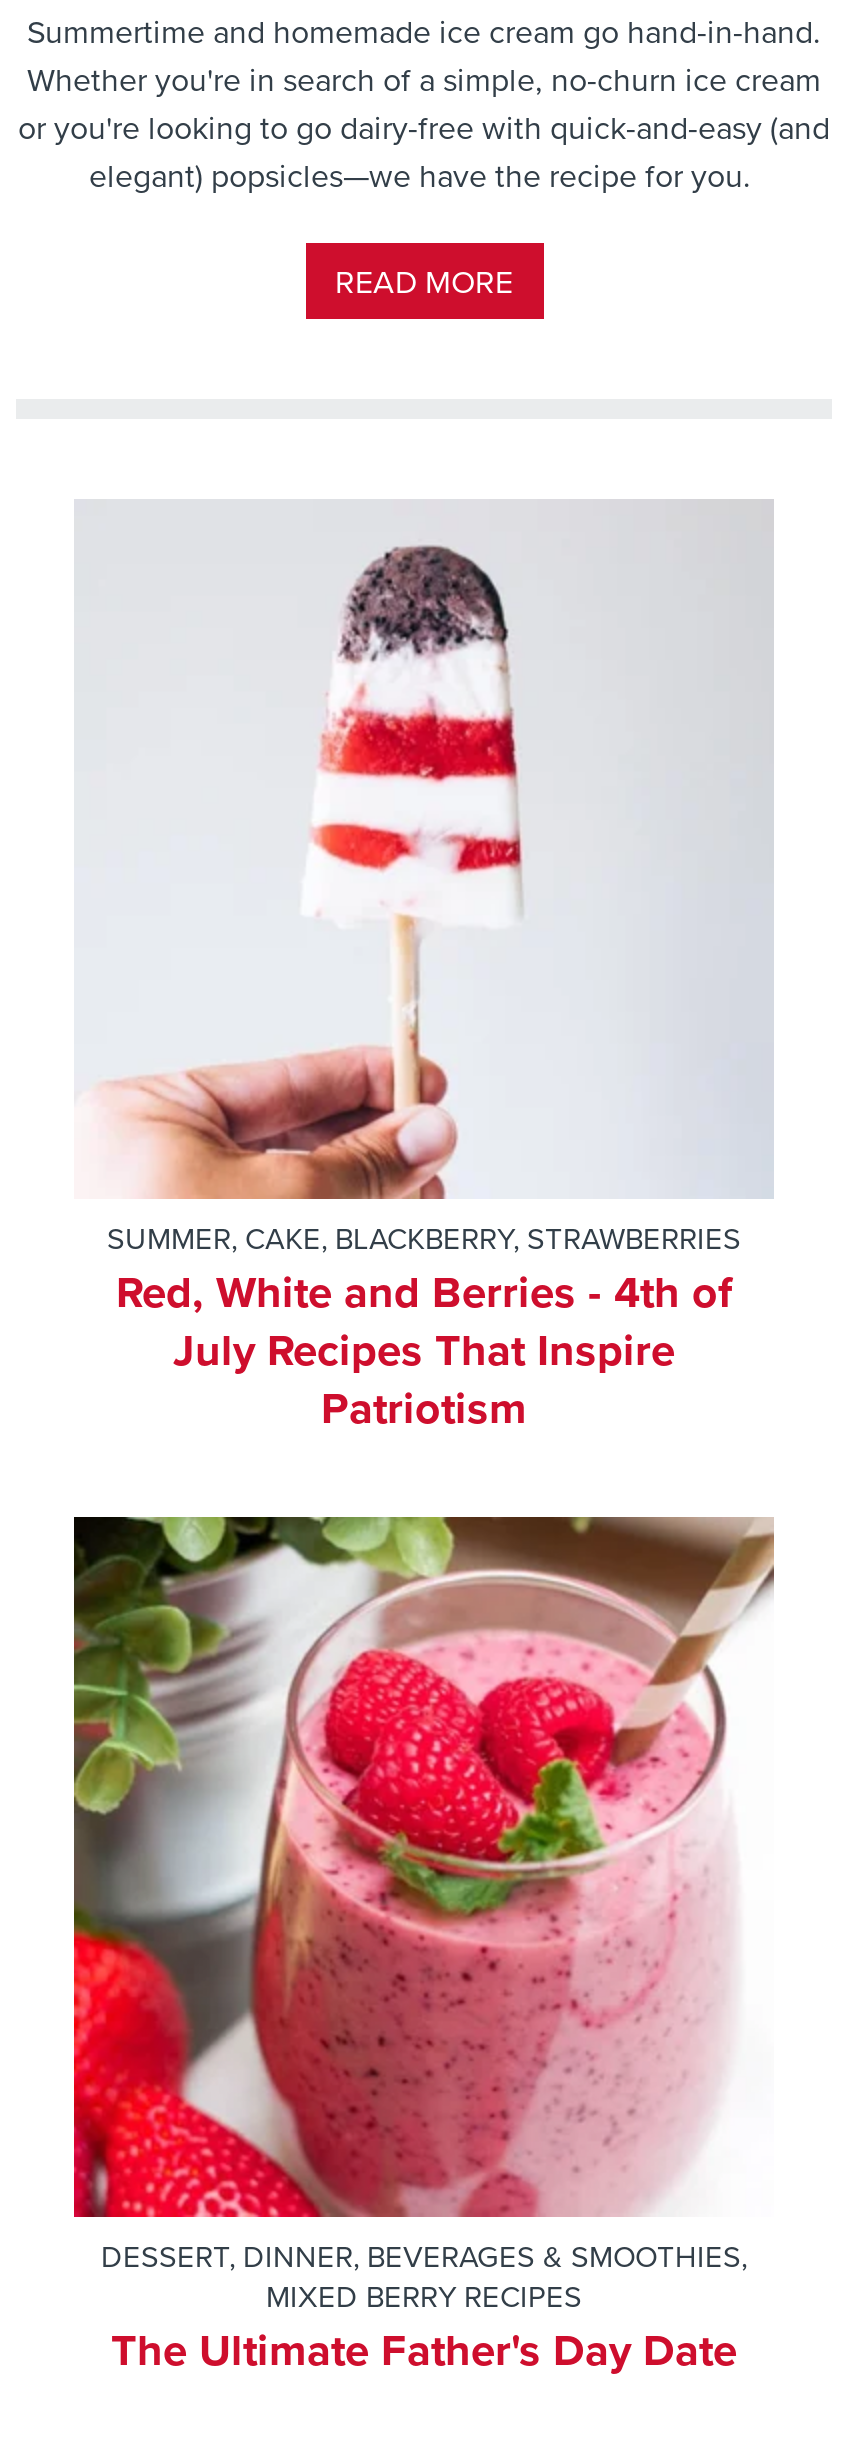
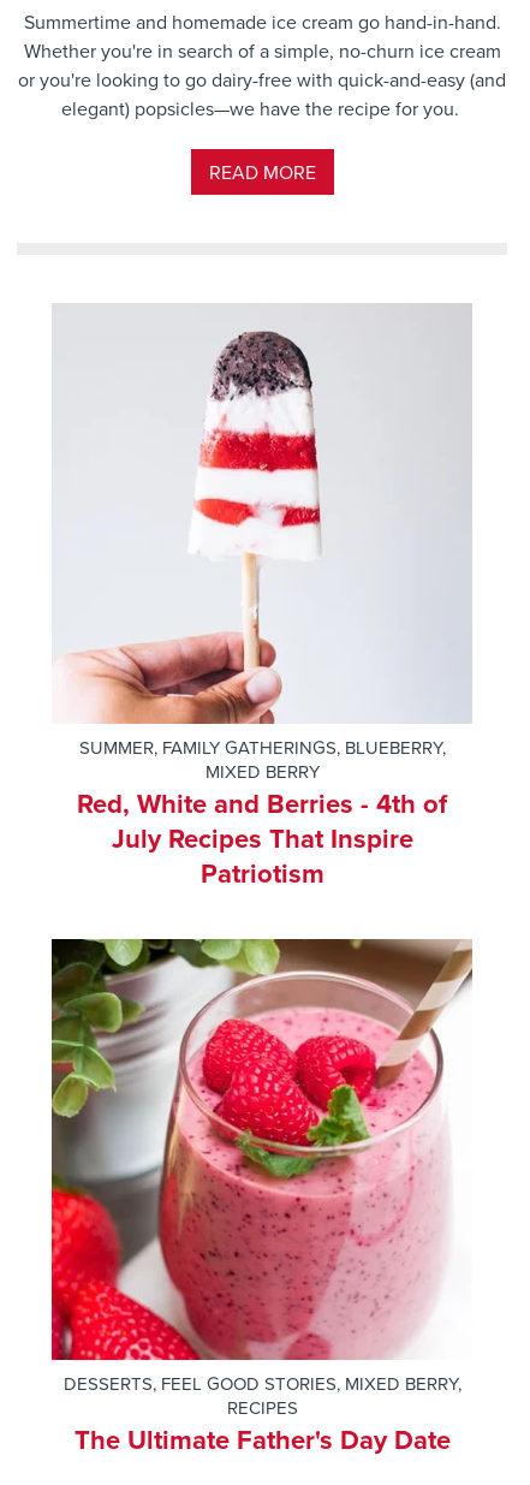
- SUMMER, CAKE, BLACKBERRY, STRAWBERRIES
+ SUMMER, FAMILY GATHERINGS, BLUEBERRY,
+ MIXED BERRY

- DESSERT, DINNER, BEVERAGES & SMOOTHIES,
- MIXED BERRY RECIPES
+ DESSERTS, FEEL GOOD STORIES, MIXED BERRY,
+ RECIPES
